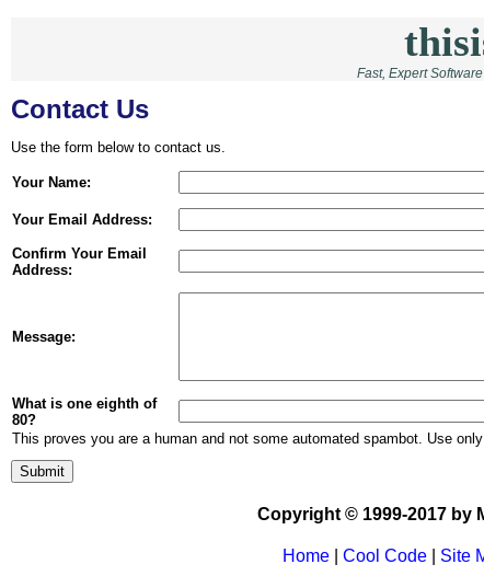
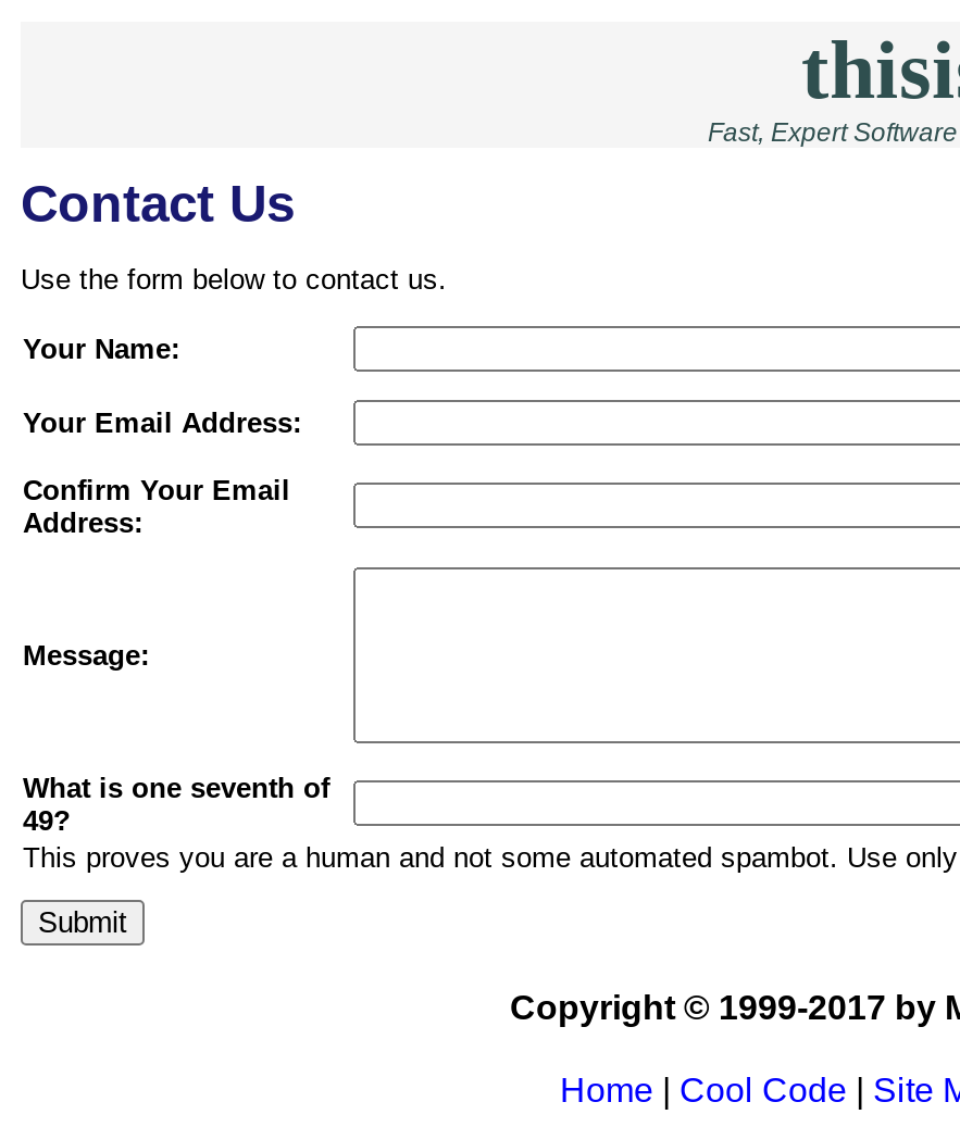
- What is one eighth of
+ What is one seventh of

- 80?
+ 49?
